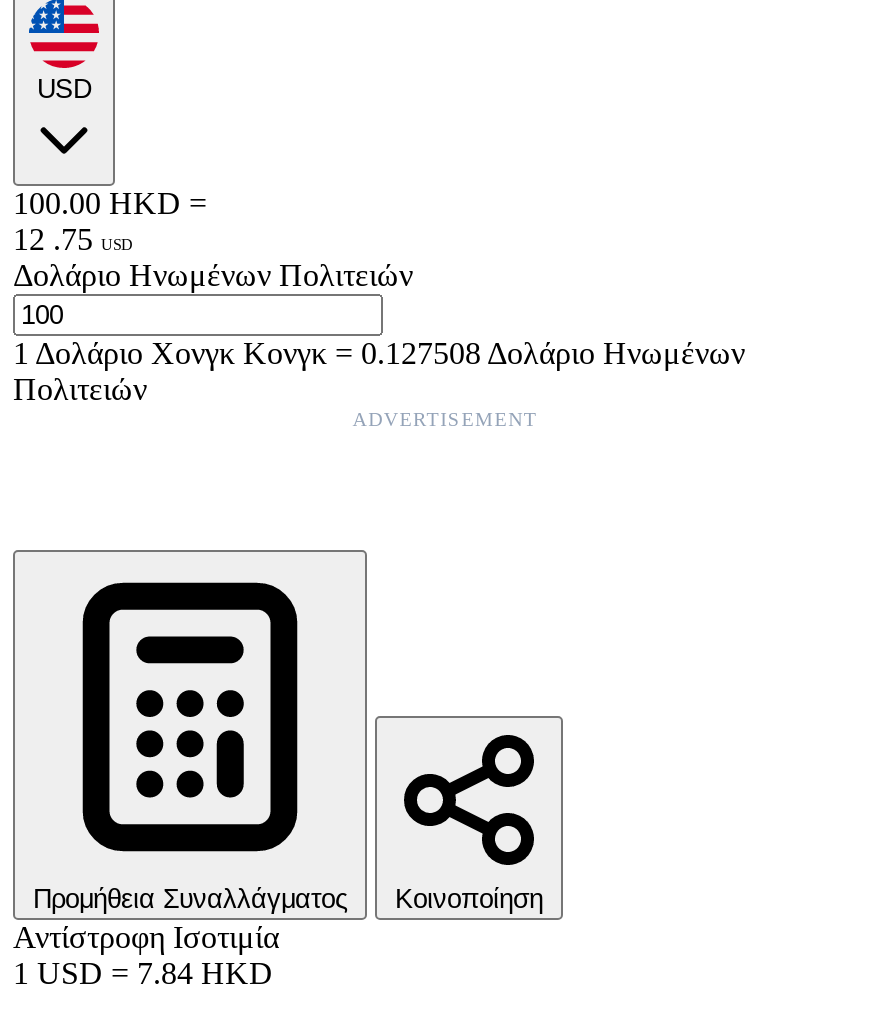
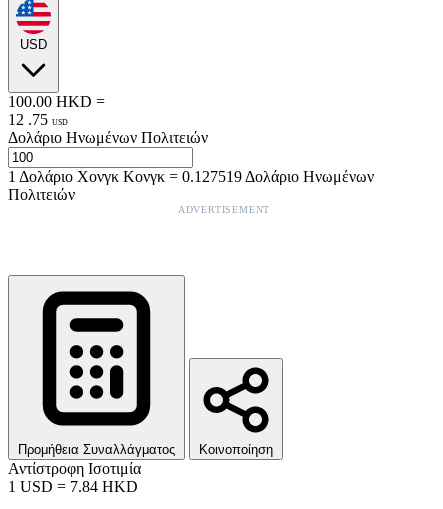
- 1Δολάριο Χονγκ Κονγκ=0.127508 Δολάριο Ηνωμένων
+ 1Δολάριο Χονγκ Κονγκ=0.127519 Δολάριο Ηνωμένων
